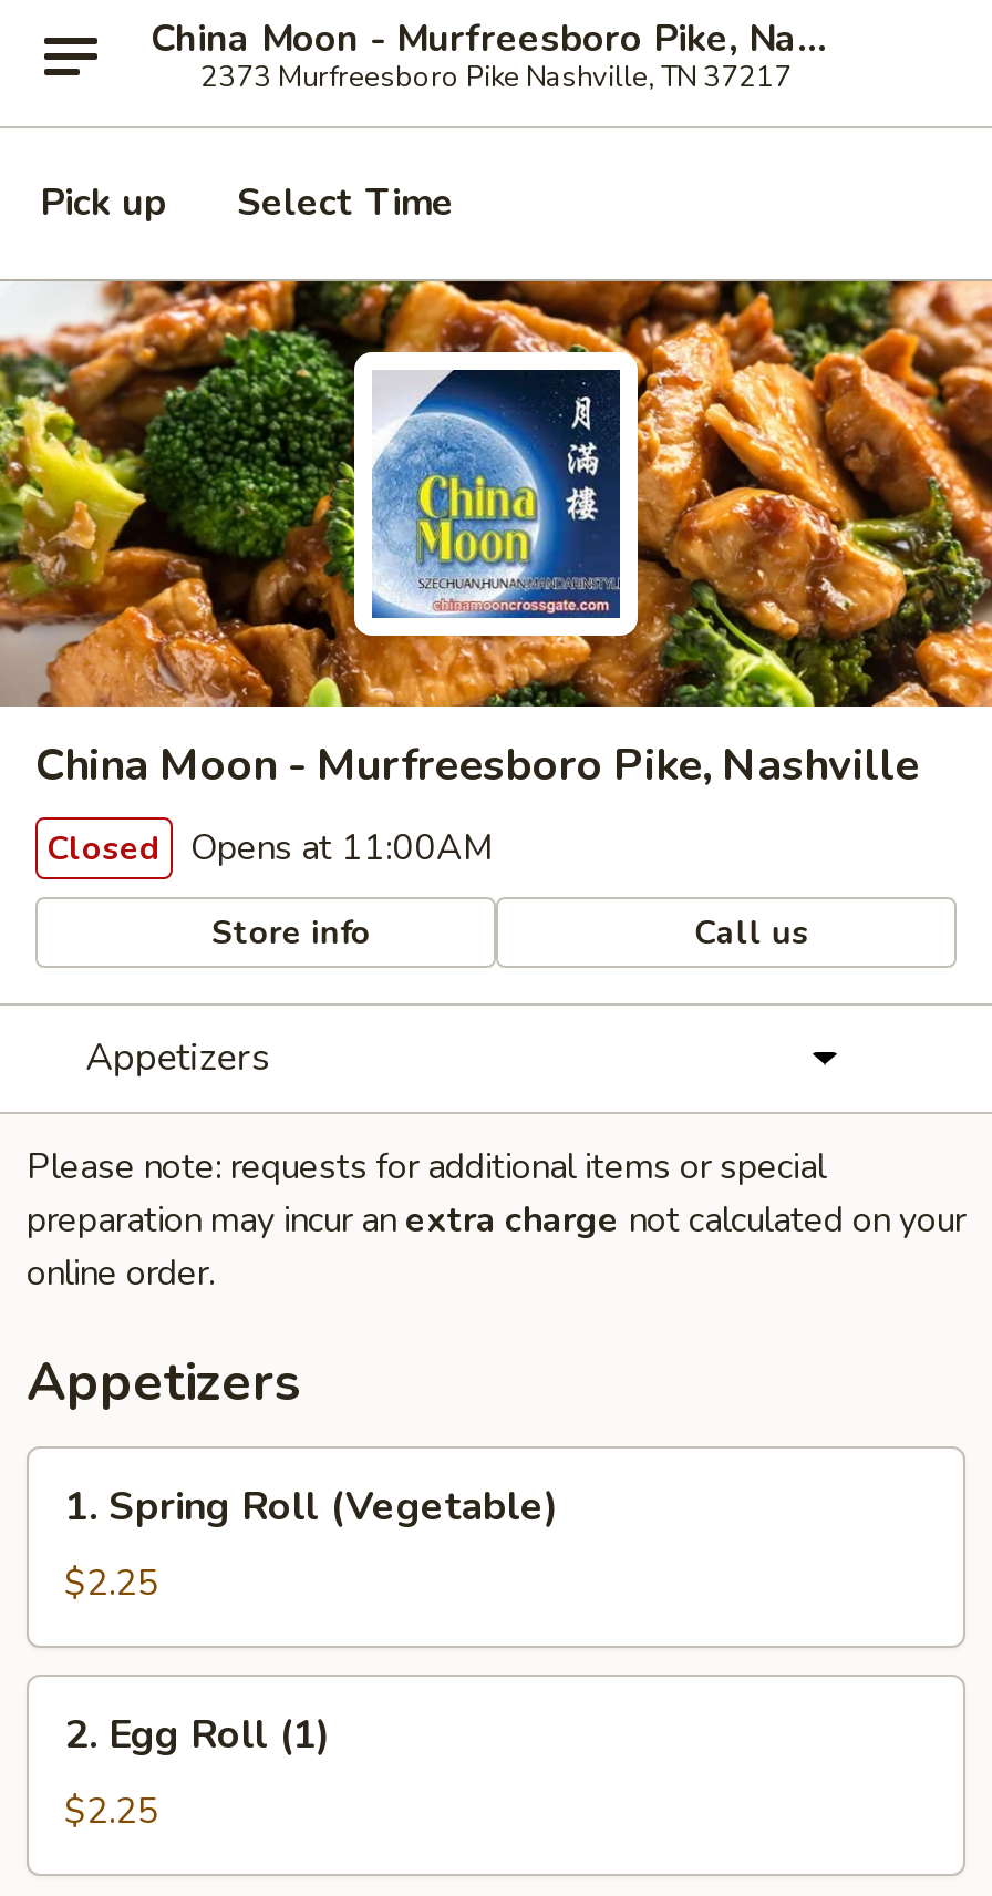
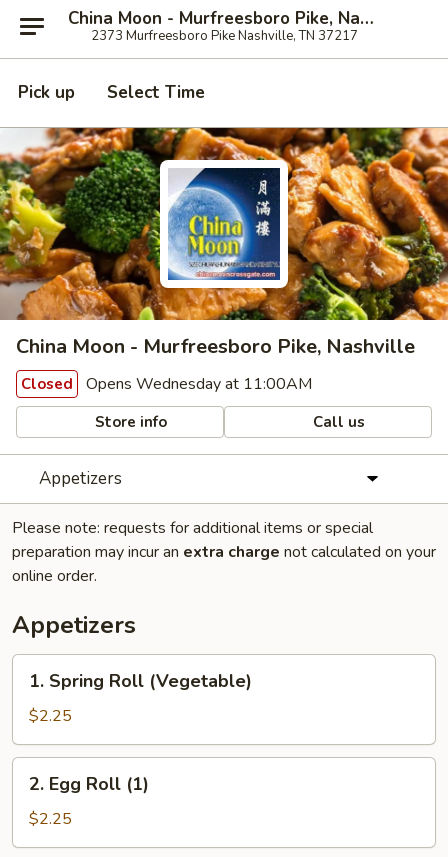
- Closed Opens at 11:00AM
+ Closed Opens Wednesday at 11:00AM
